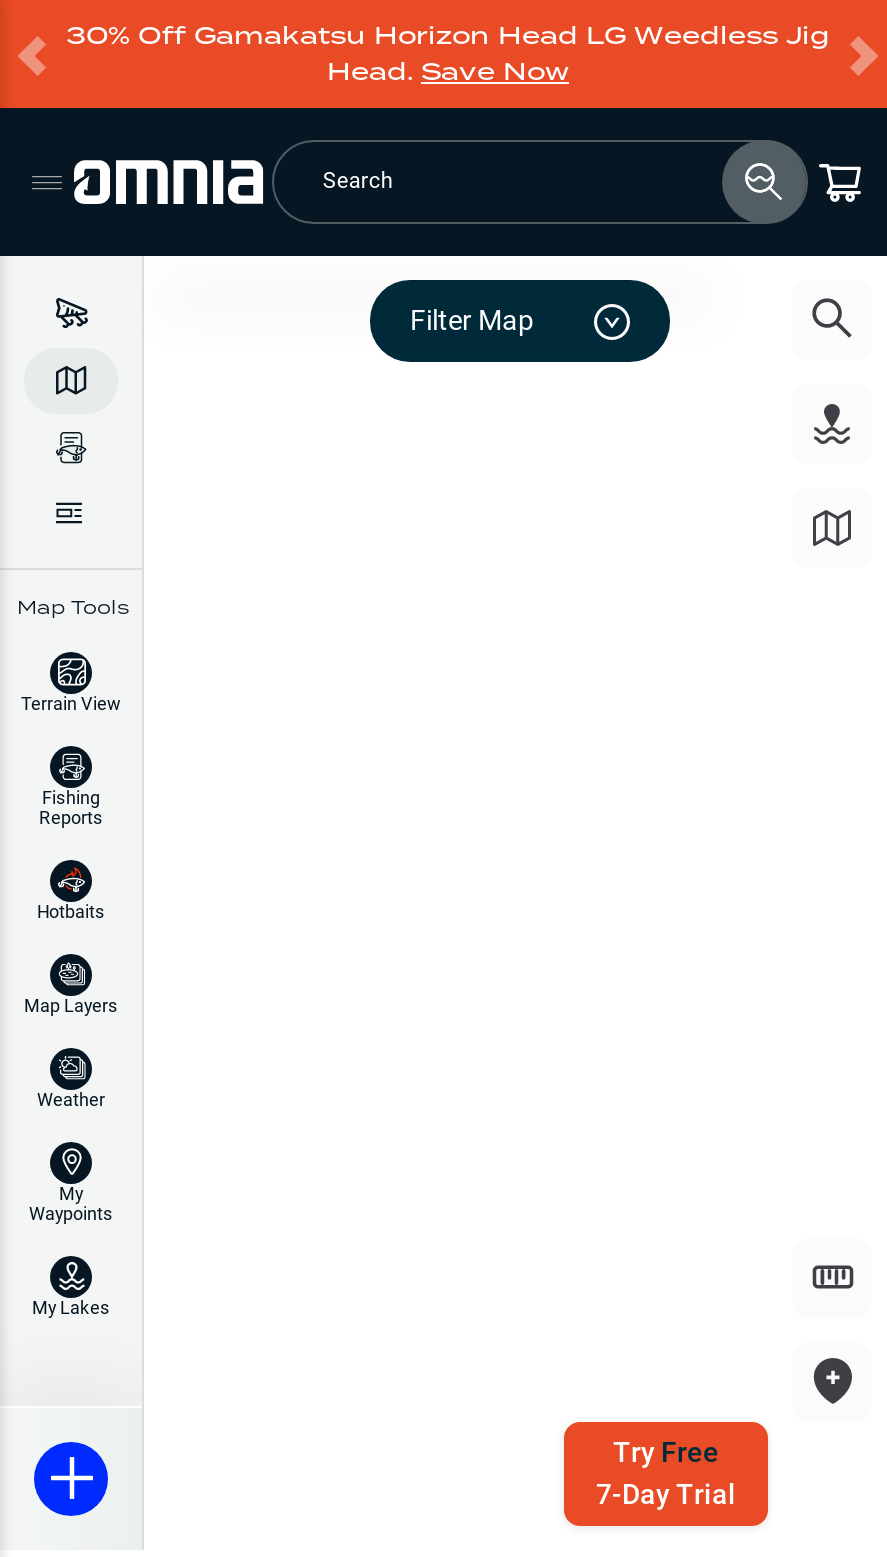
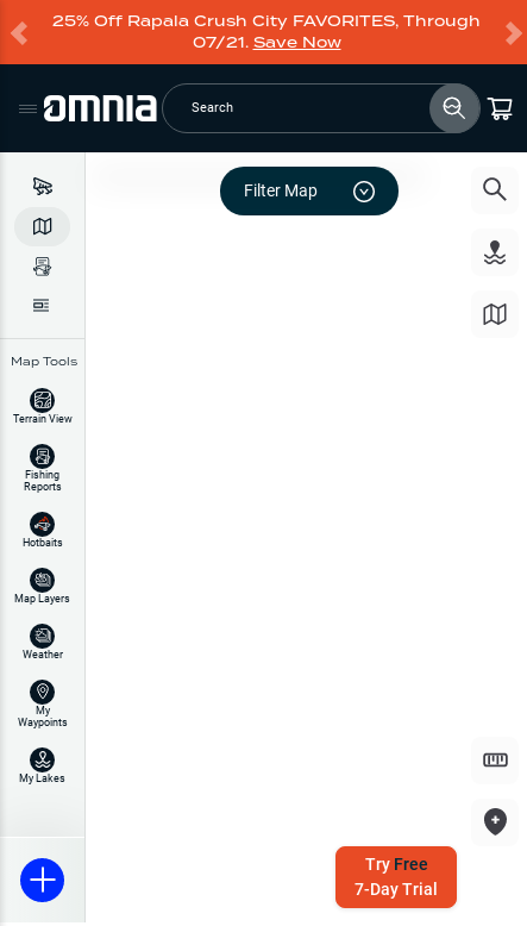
- 30% Off Gamakatsu Horizon Head LG Weedless Jig
- Head. Save Now
+ 25% Off Rapala Crush City FAVORITES, Through
+ 07/21. Save Now
